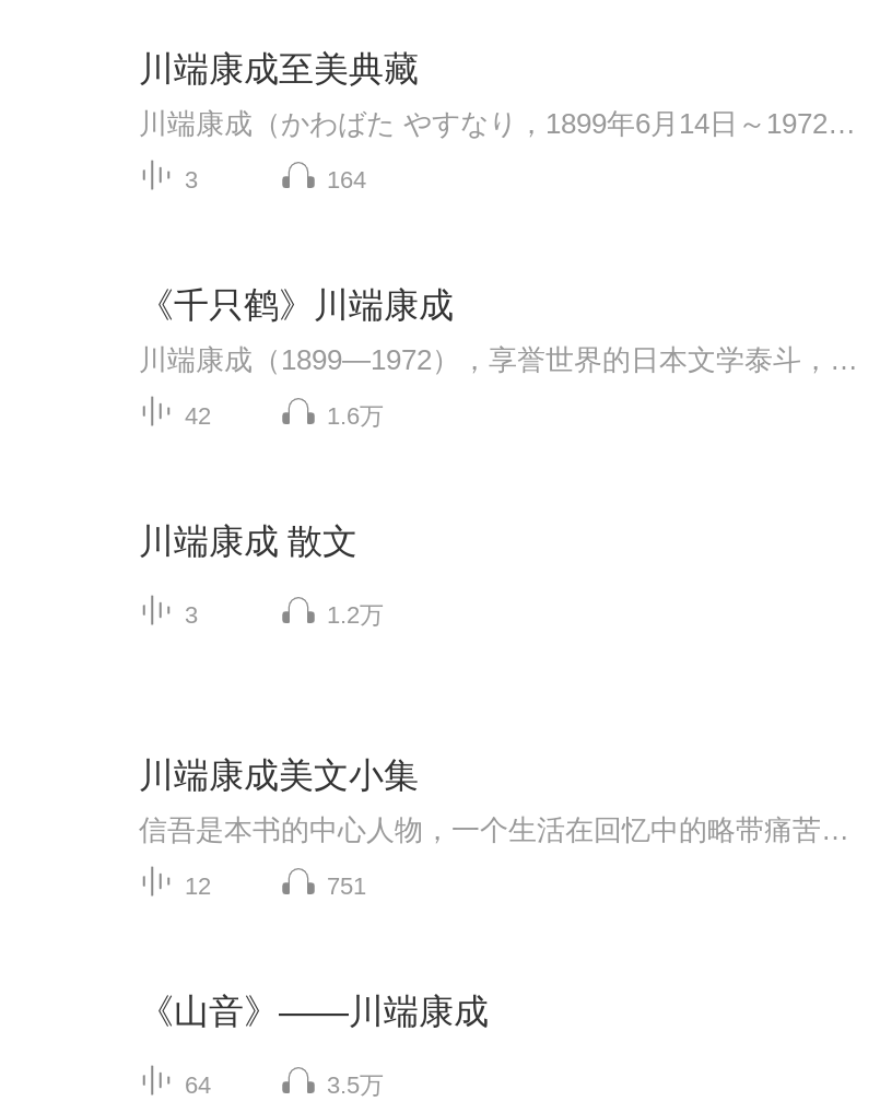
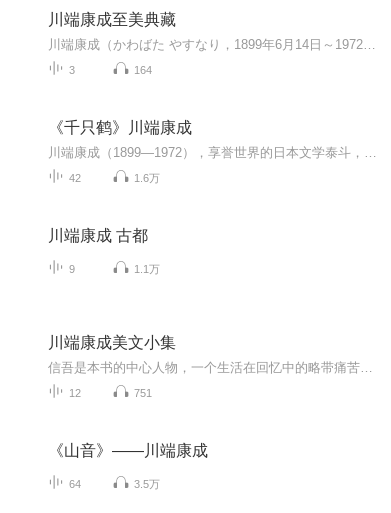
- 川端康成 散文
+ 川端康成 古都

- 3
+ 9

- 1.2万
+ 1.1万
